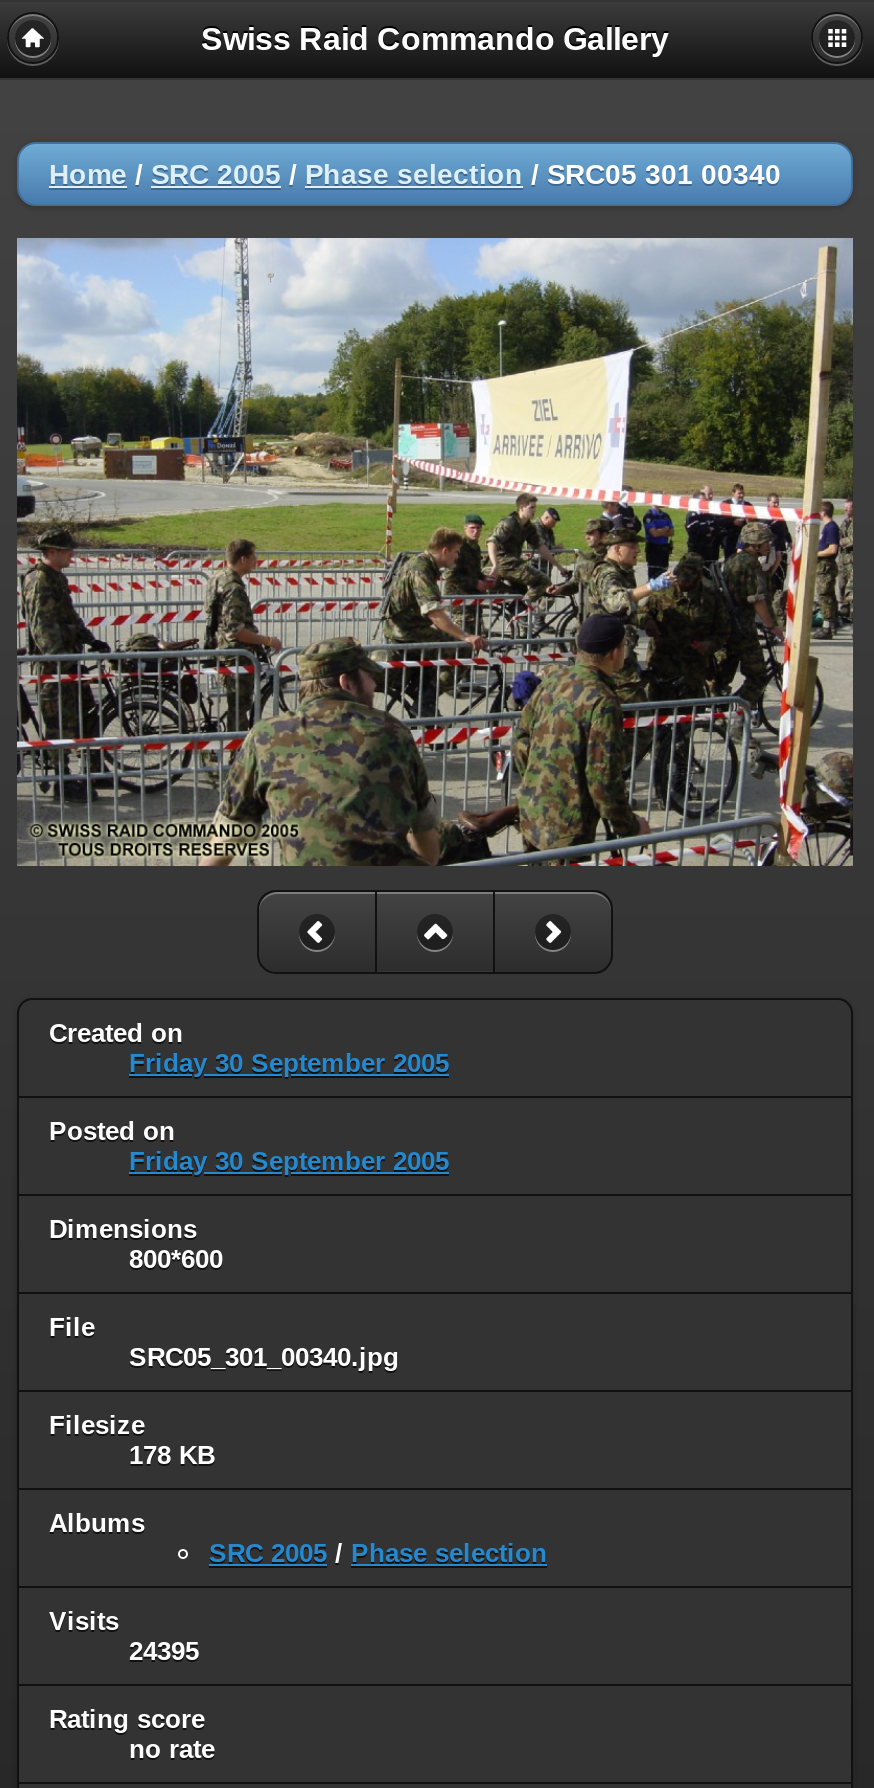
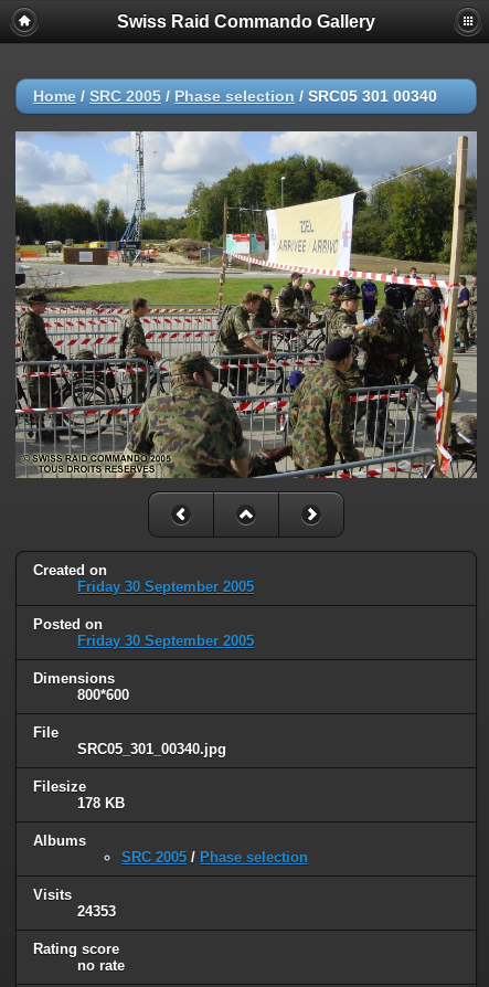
- 24395
+ 24353
